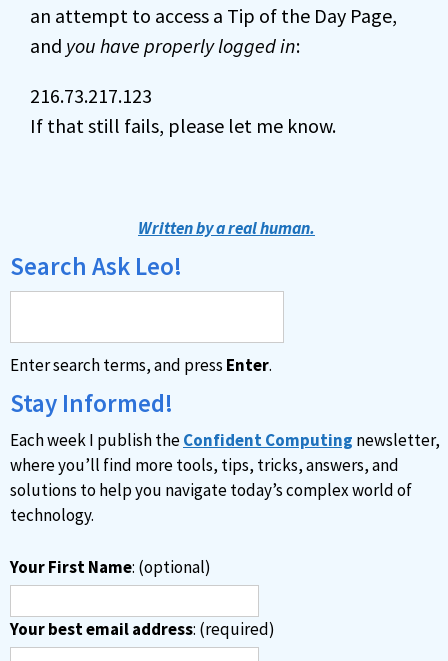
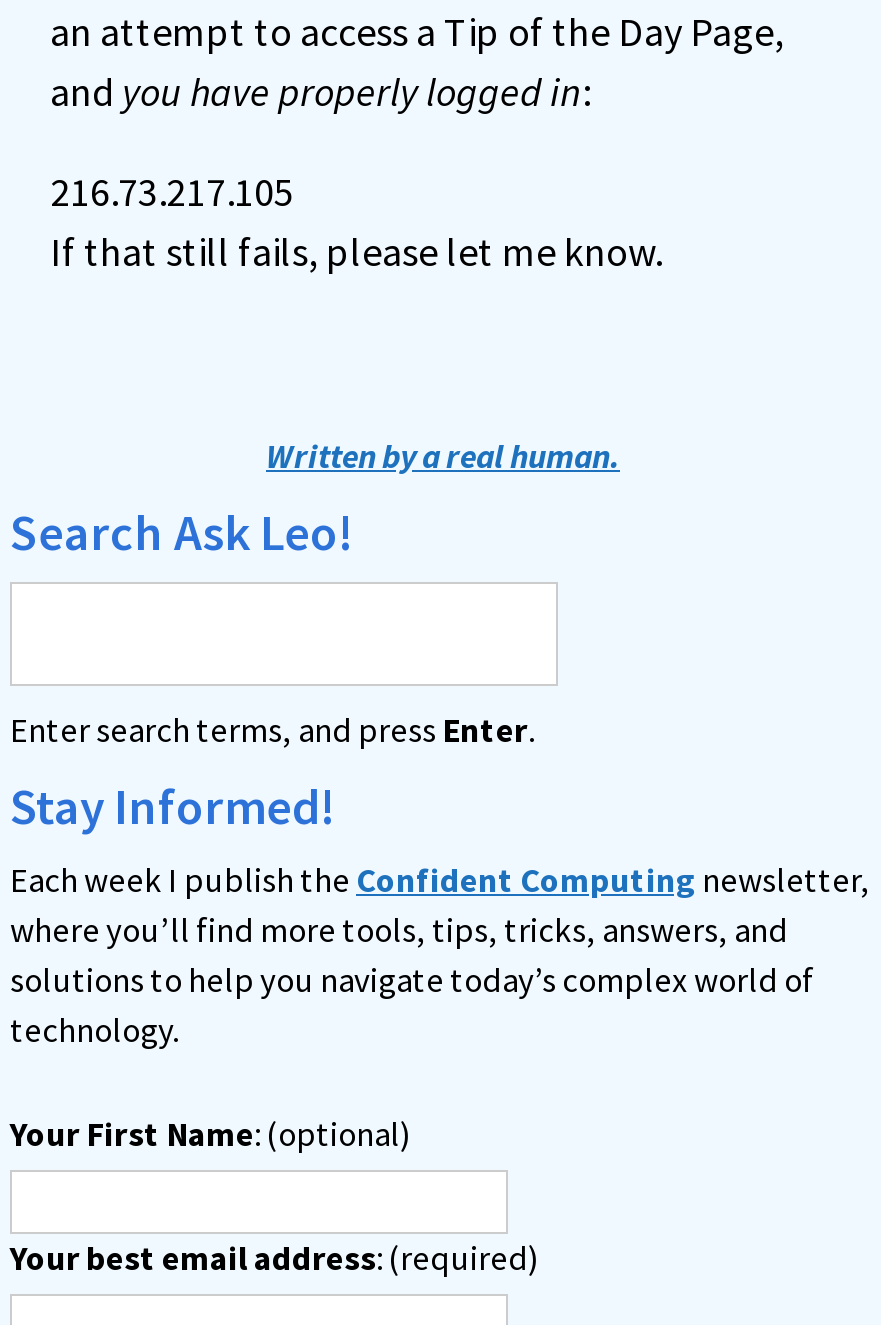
- 216.73.217.123
+ 216.73.217.105
